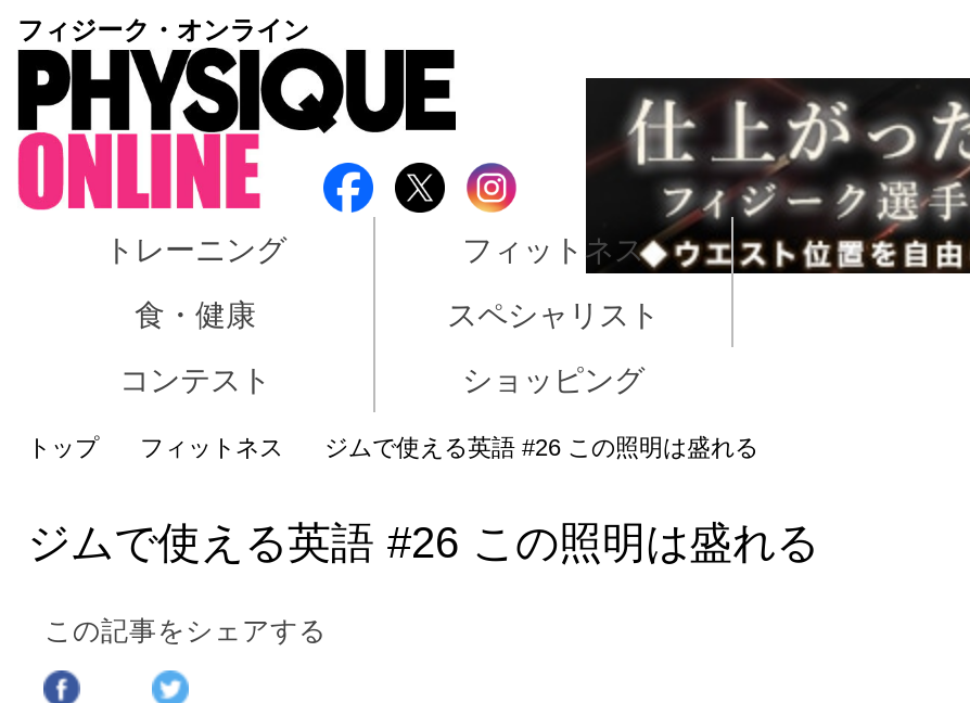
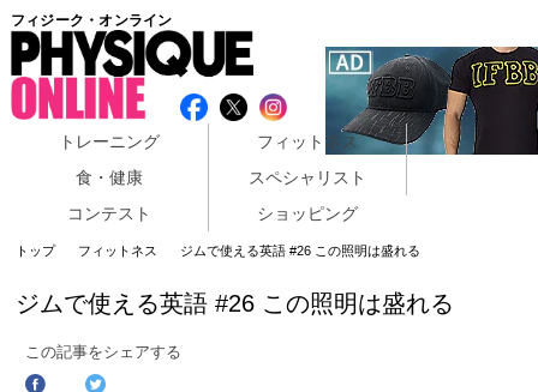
- [image]
+ [image]
